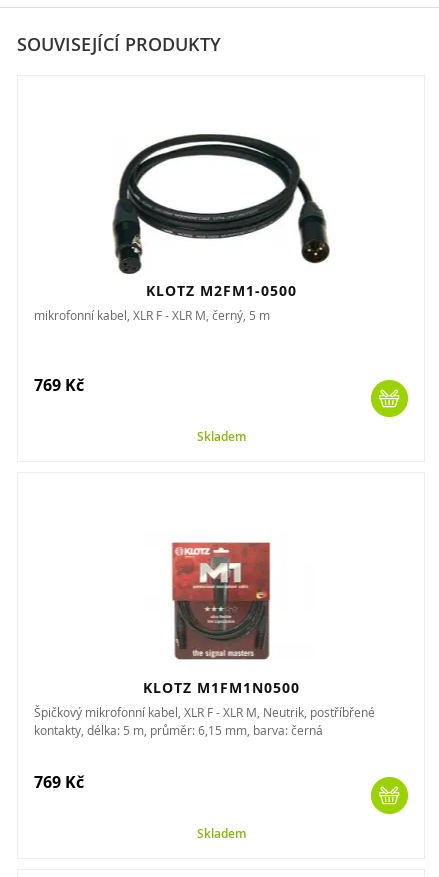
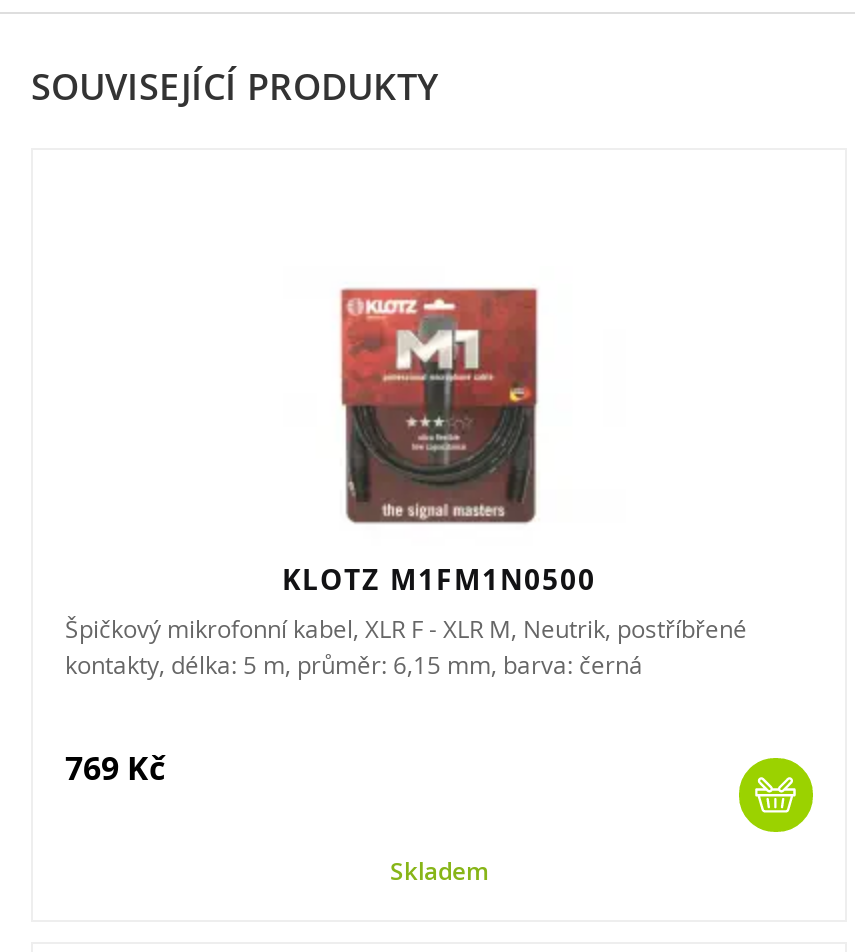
- [image]
- KLOTZ M2FM1-0500
- mikrofonní kabel, XLR F - XLR M, černý, 5 m
- 769 Kč
- Skladem
